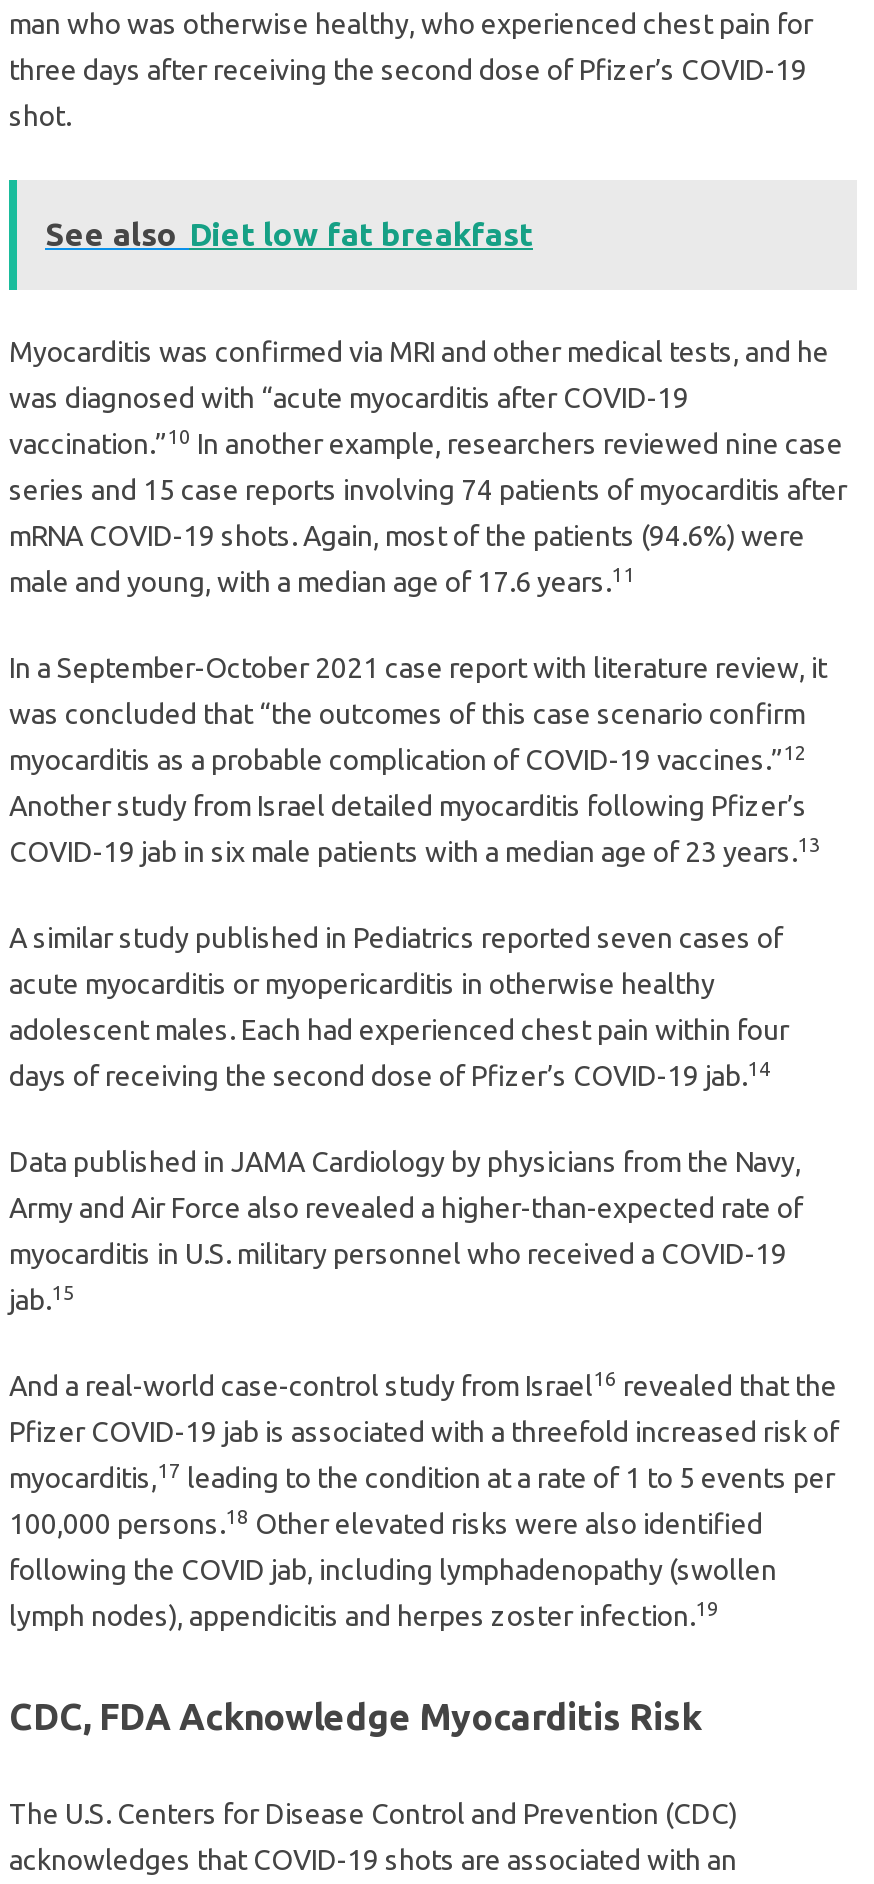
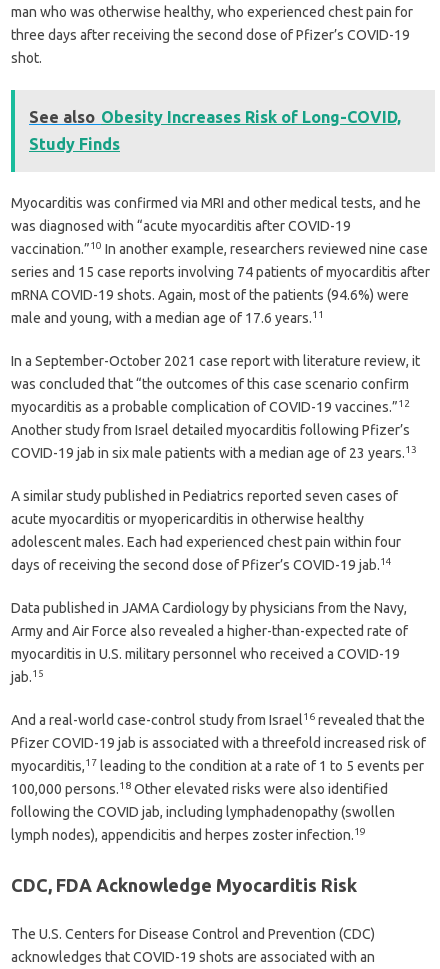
- See also Diet low fat breakfast
+ See also Obesity Increases Risk of Long-COVID,
+ Study Finds
